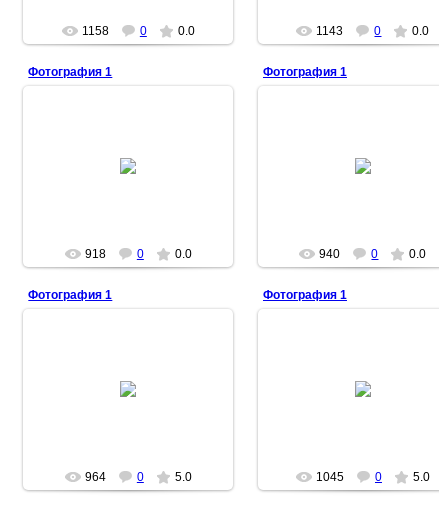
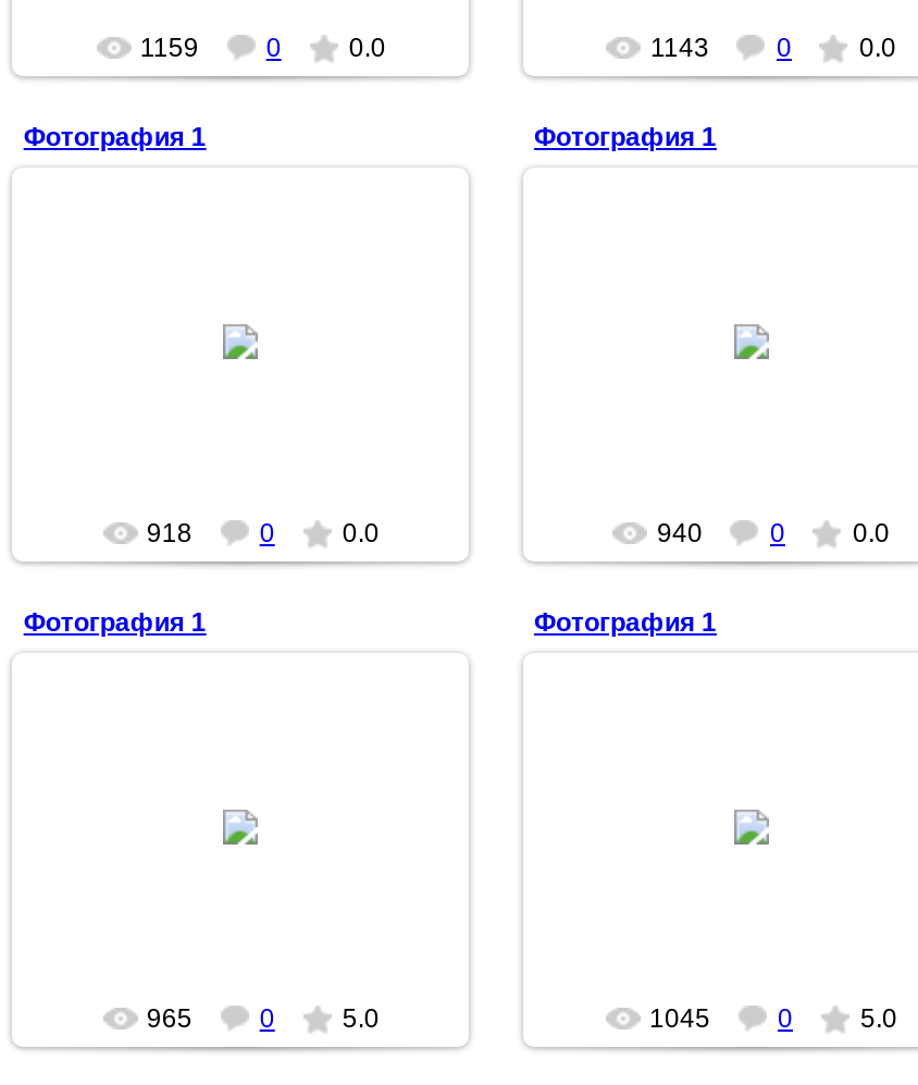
- 1158
+ 1159

- 964
+ 965
